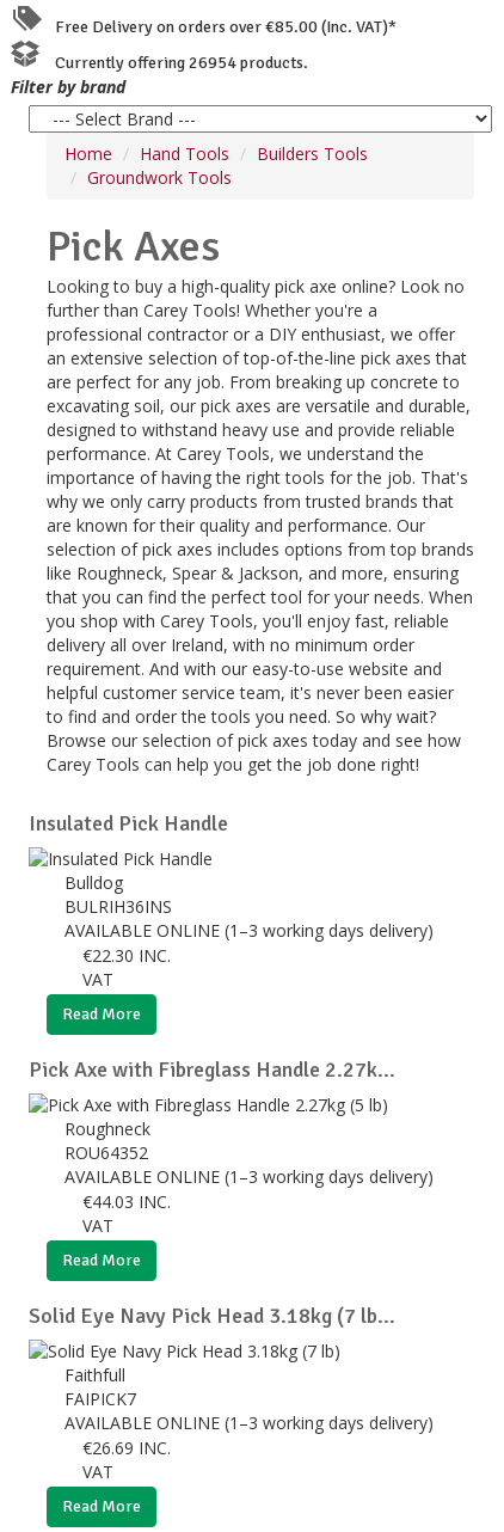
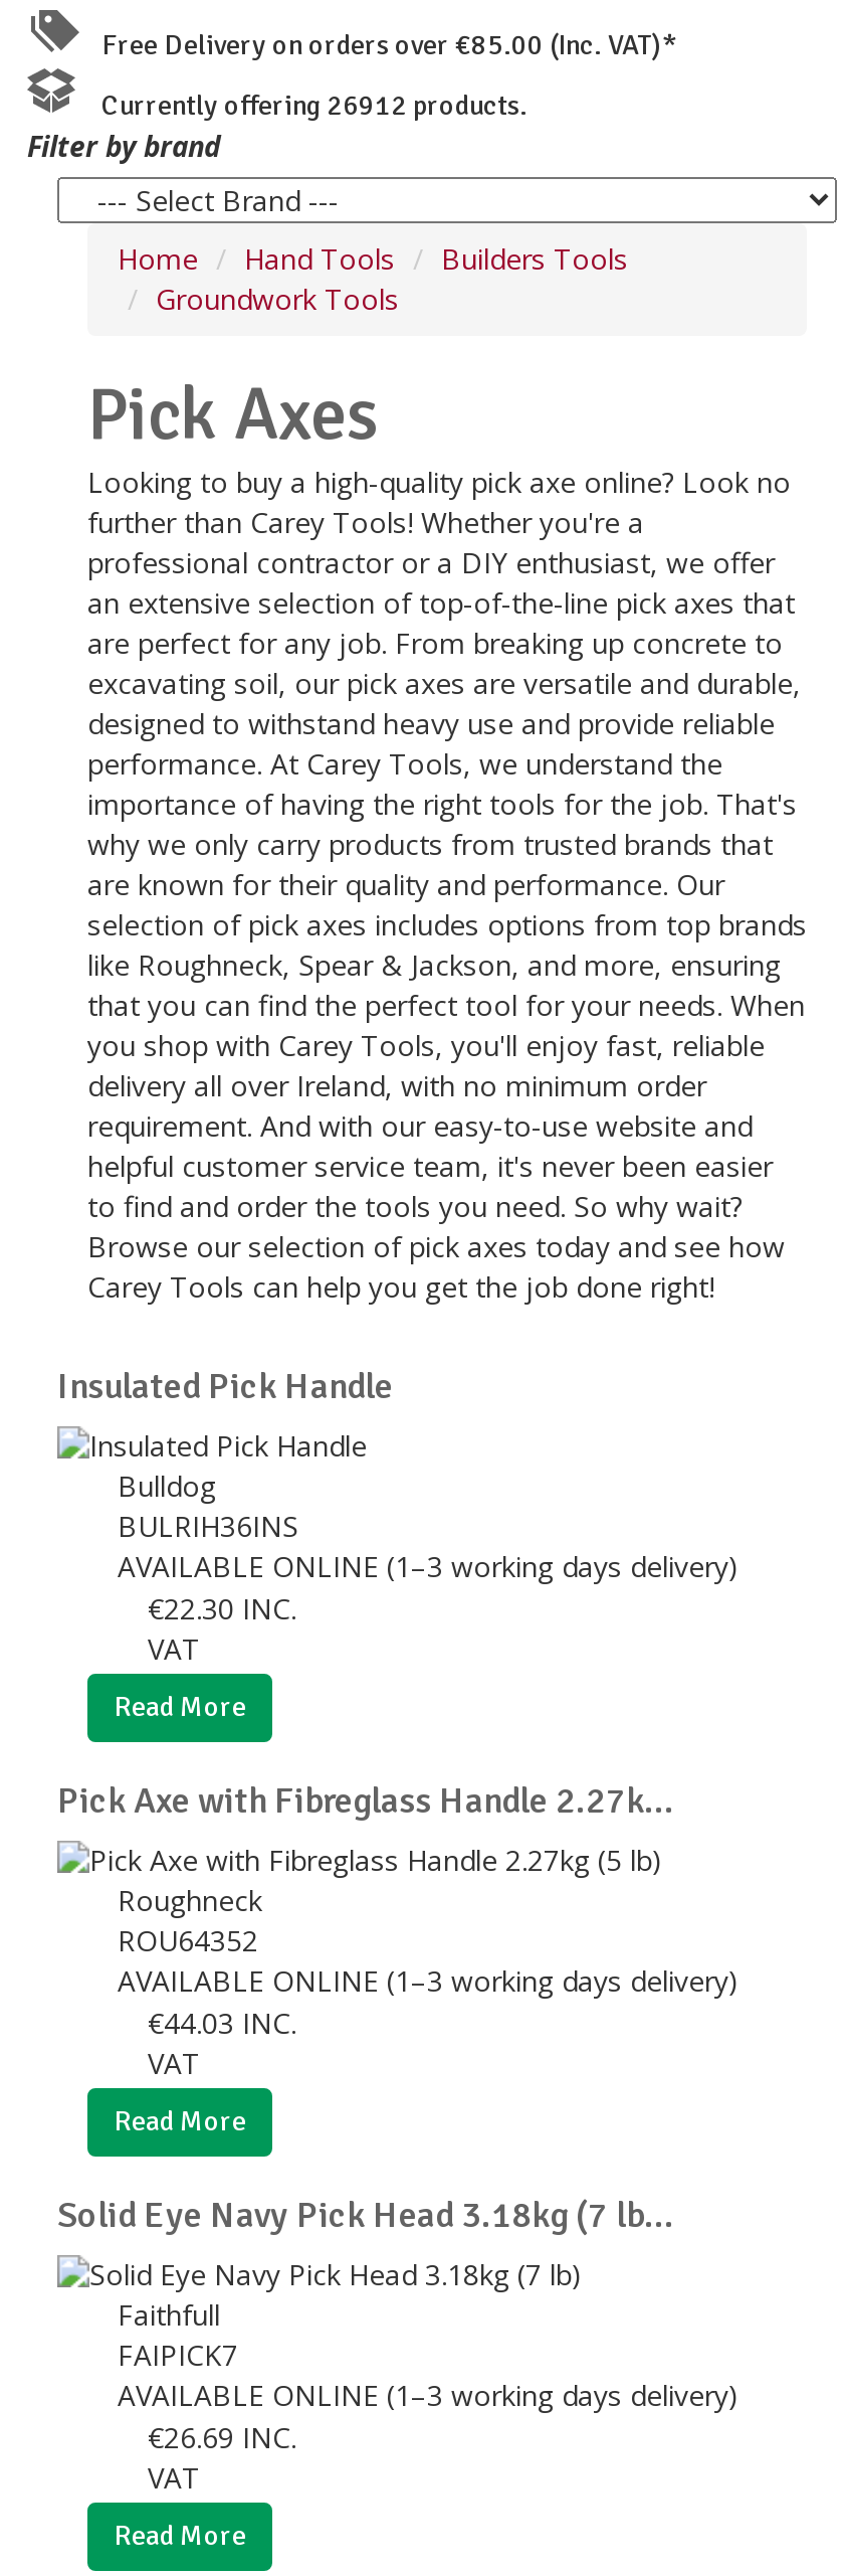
- Currently offering 26954 products.
+ Currently offering 26912 products.
